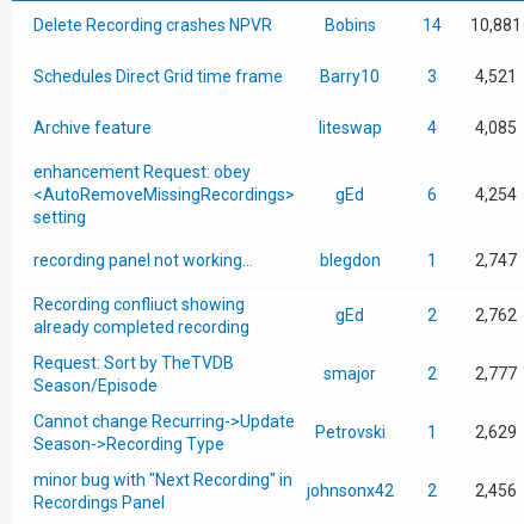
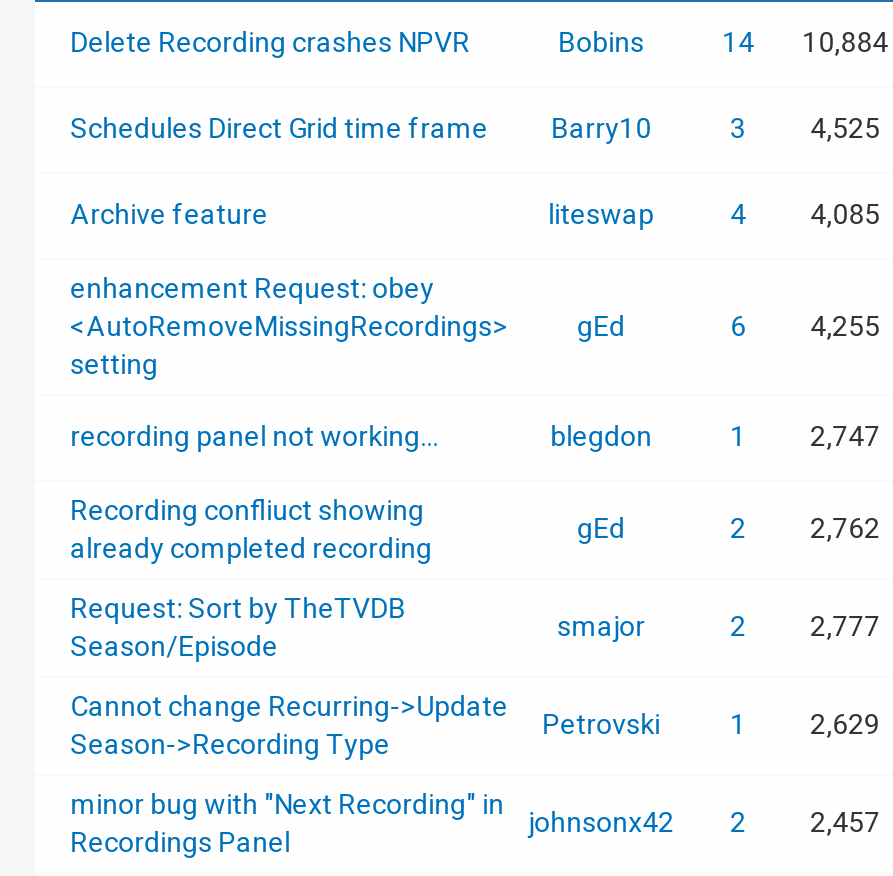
- 14 10,881
+ 14 10,884

- 3 4,521
+ 3 4,525

- 6 4,254
+ 6 4,255

- johnsonx42 2 2,456
+ johnsonx42 2 2,457
